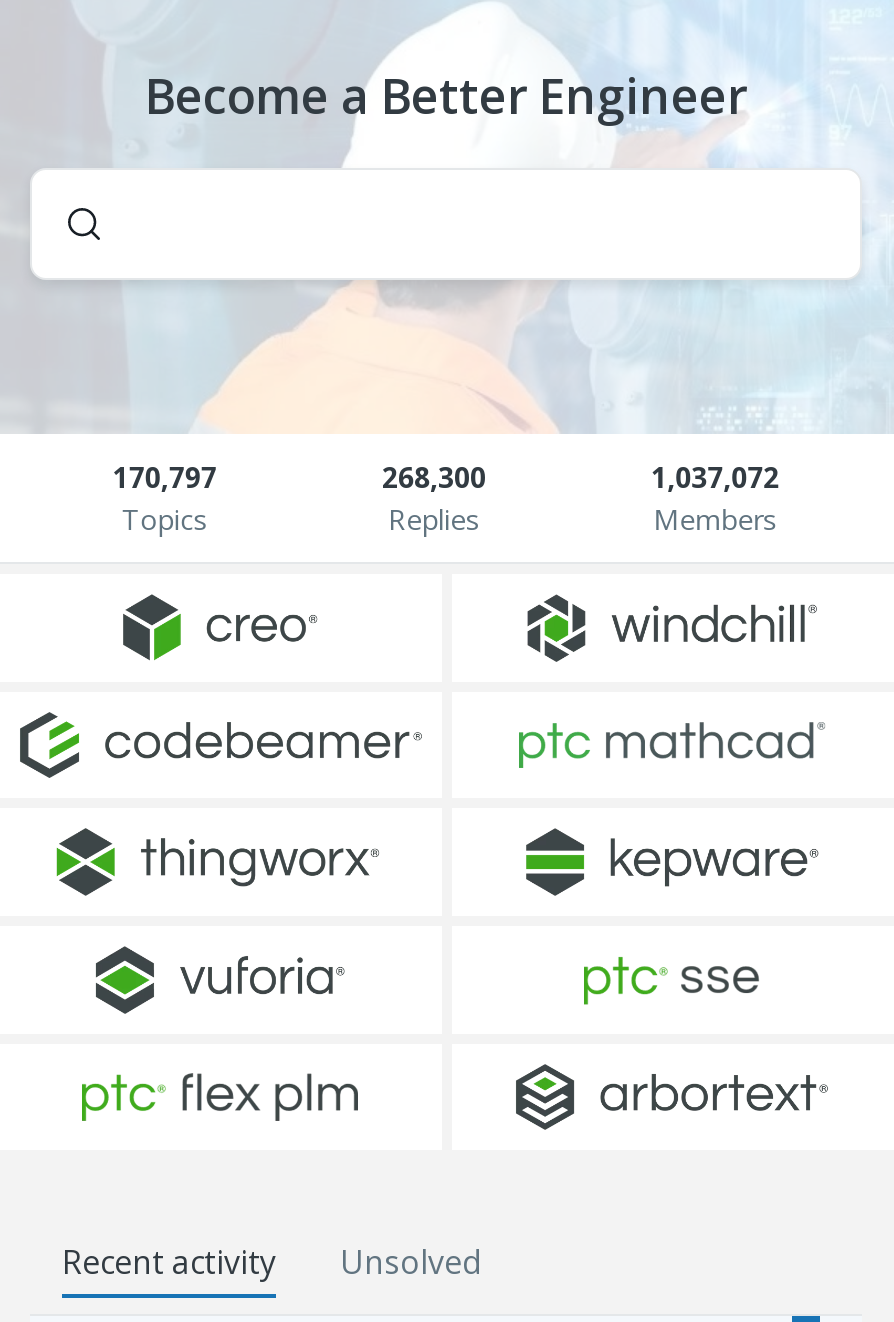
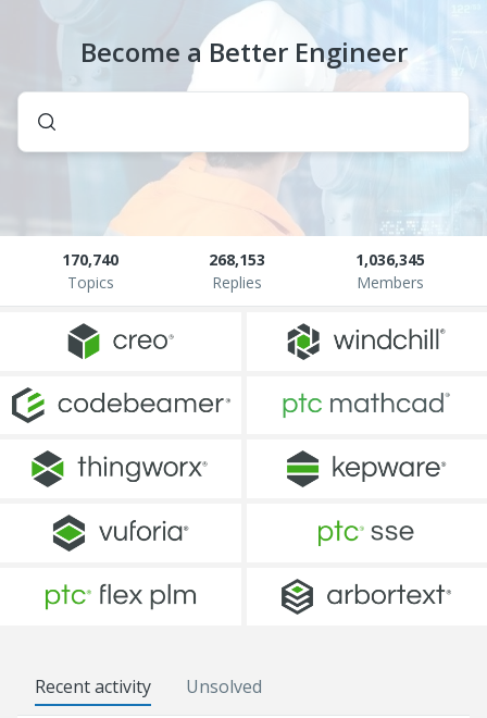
- 170,797
+ 170,740

- 268,300
+ 268,153

- 1,037,072
+ 1,036,345
